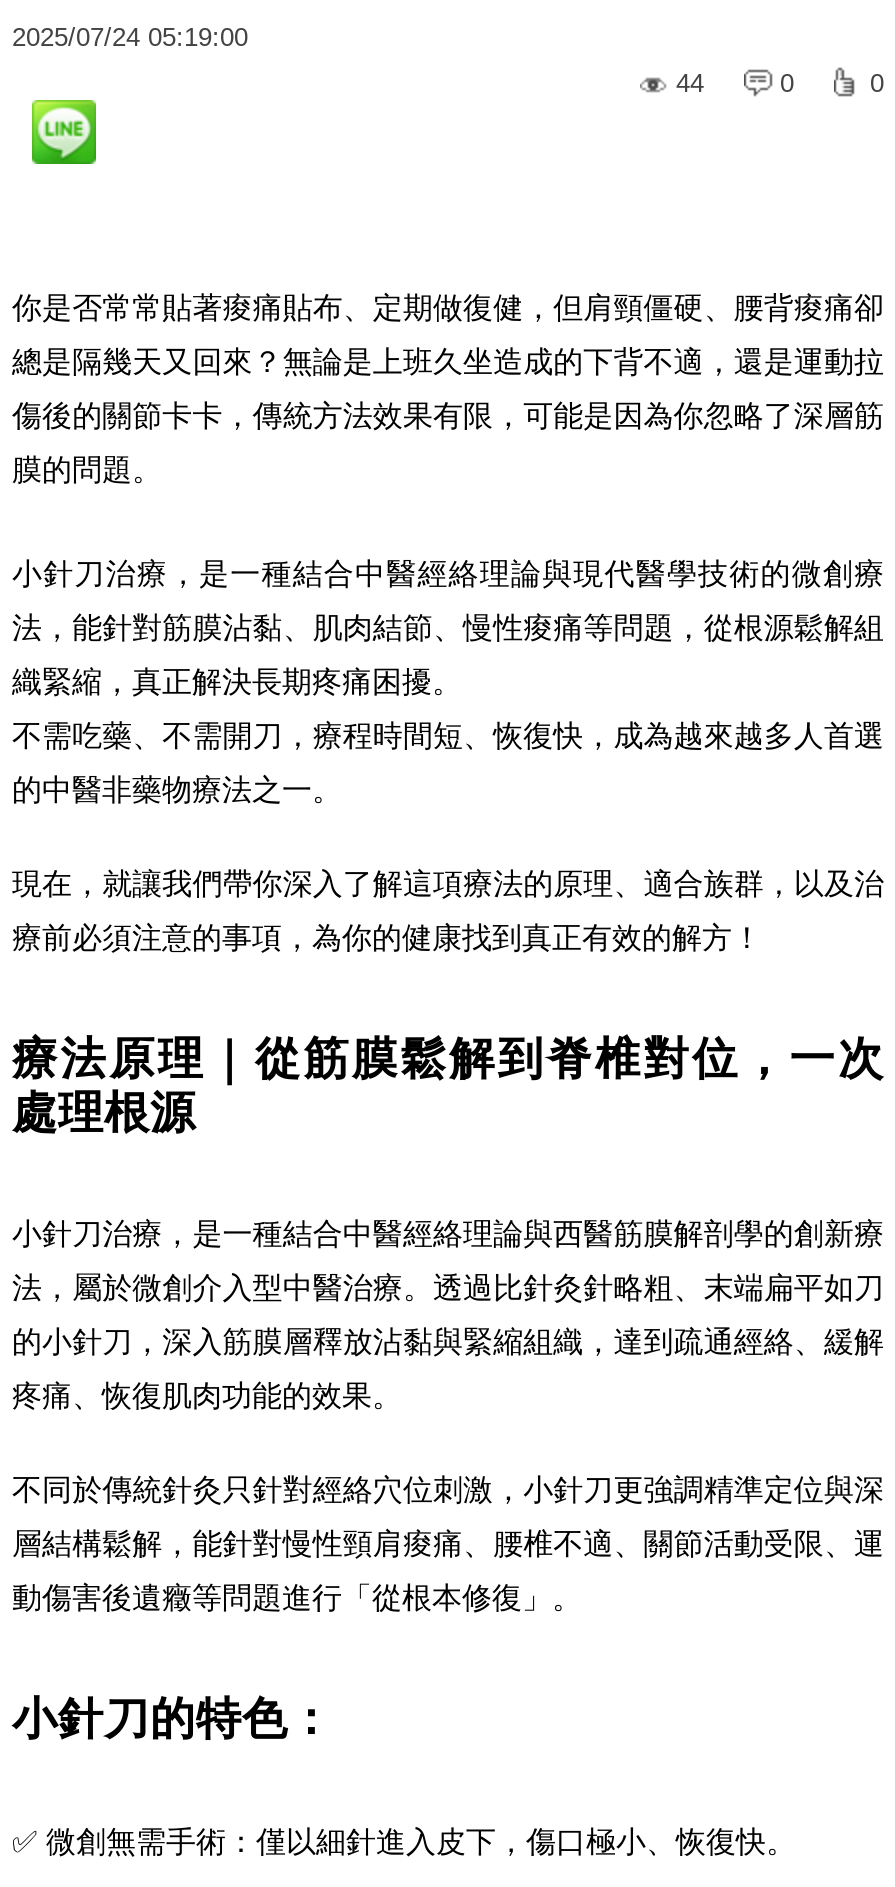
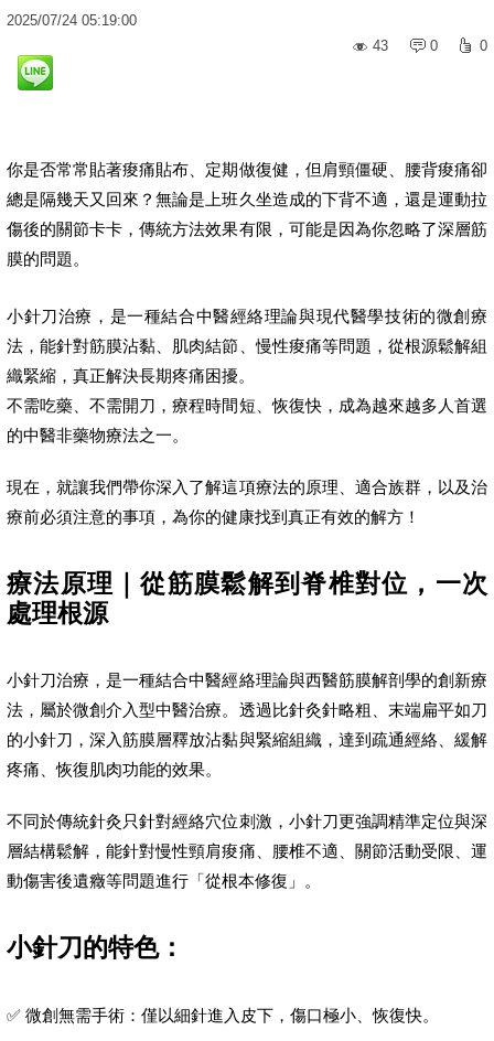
- 44
+ 43
